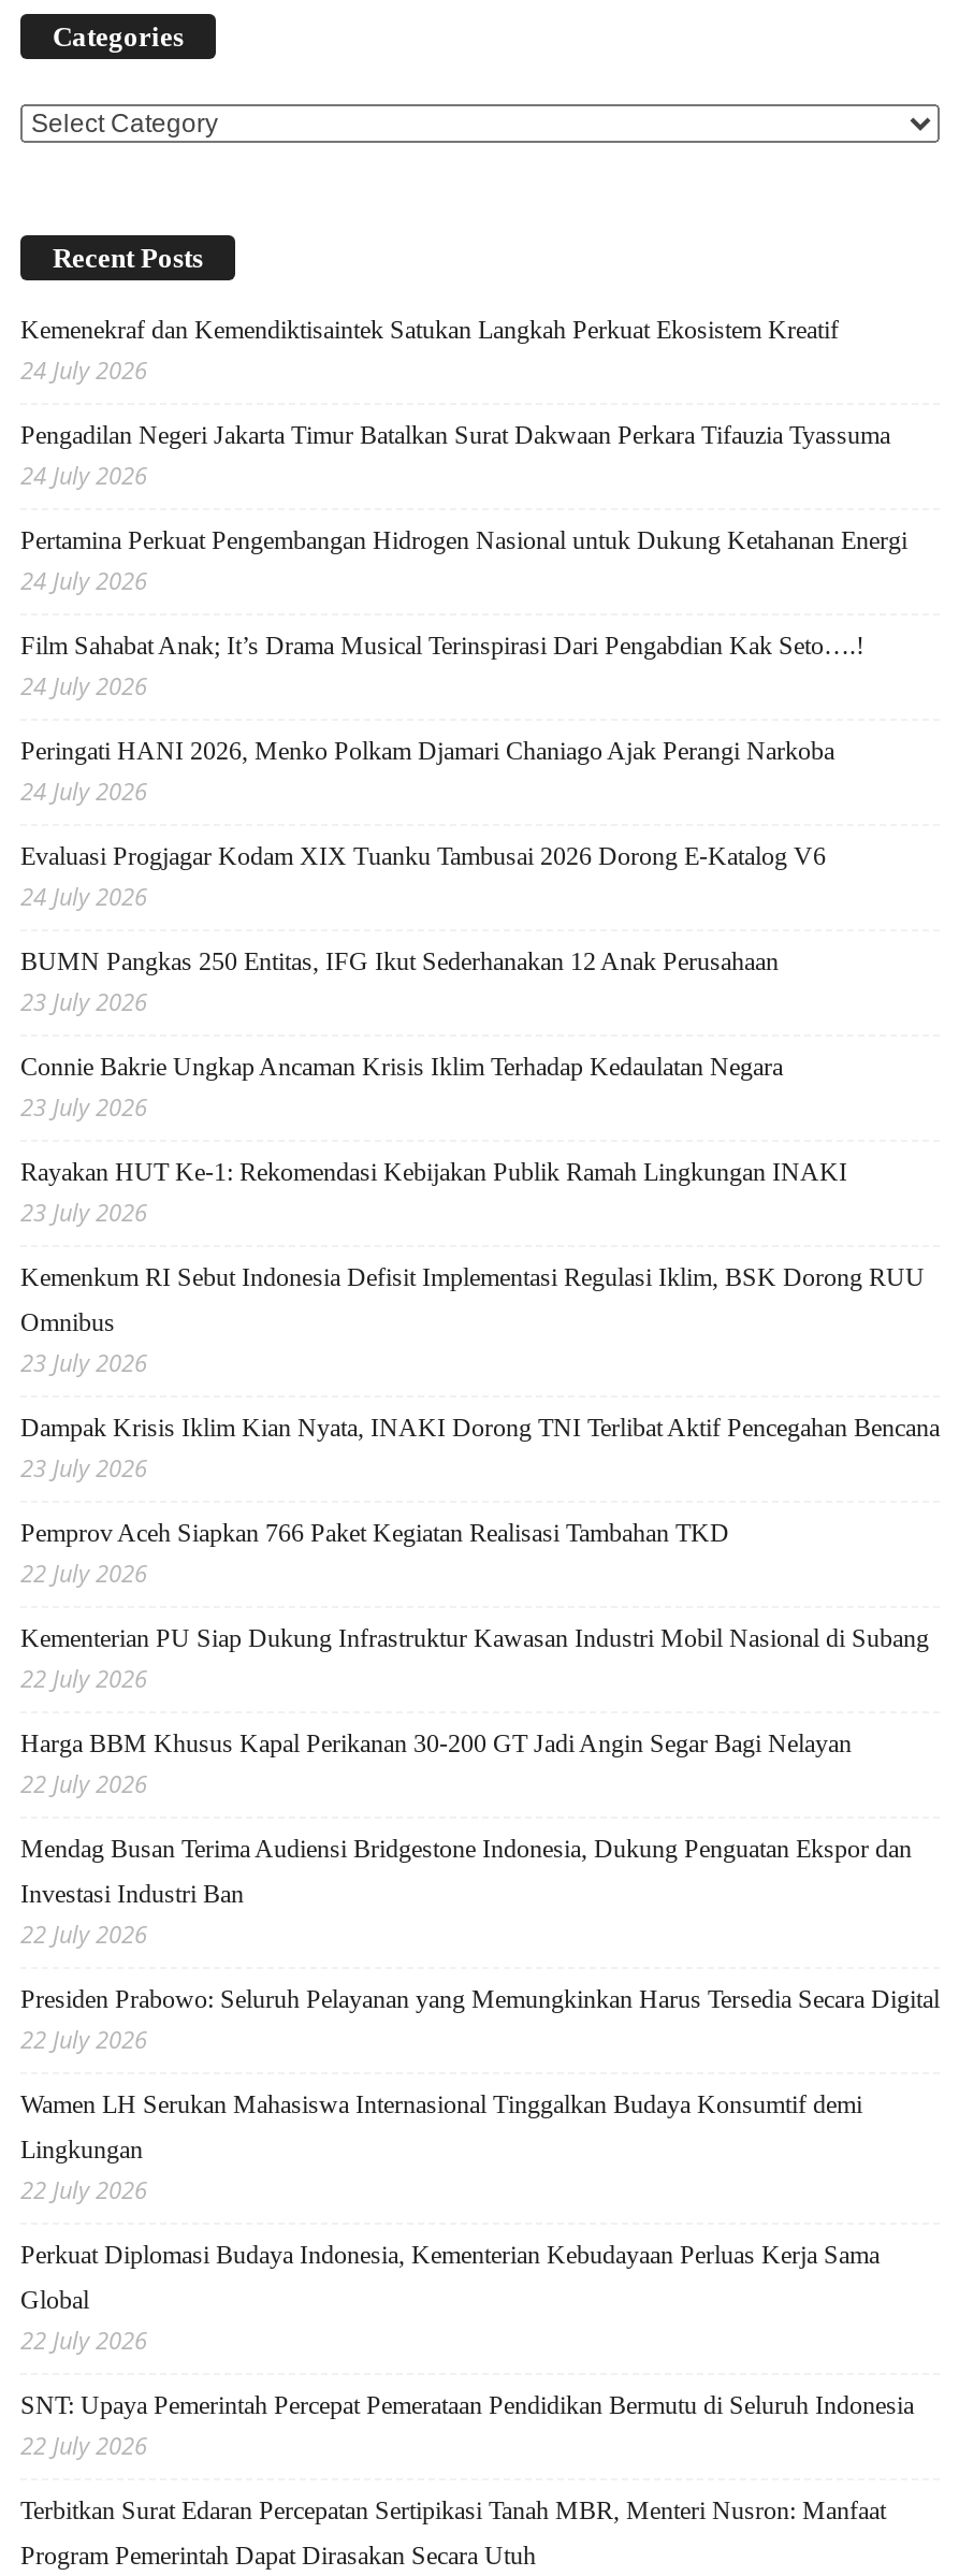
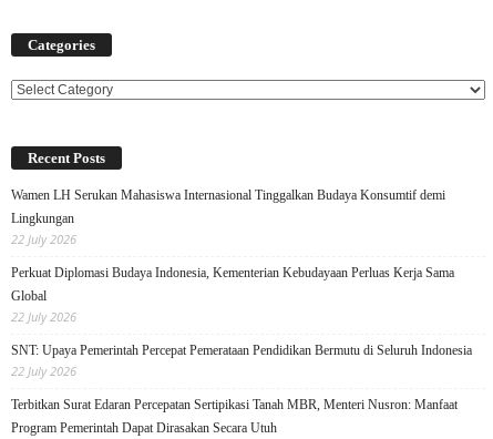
- Kemenekraf dan Kemendiktisaintek Satukan Langkah Perkuat Ekosistem Kreatif
- 24 July 2026
- Pengadilan Negeri Jakarta Timur Batalkan Surat Dakwaan Perkara Tifauzia Tyassuma
- 24 July 2026
- Pertamina Perkuat Pengembangan Hidrogen Nasional untuk Dukung Ketahanan Energi
- 24 July 2026
- Film Sahabat Anak; It’s Drama Musical Terinspirasi Dari Pengabdian Kak Seto….!
- 24 July 2026
- Peringati HANI 2026, Menko Polkam Djamari Chaniago Ajak Perangi Narkoba
- 24 July 2026
- Evaluasi Progjagar Kodam XIX Tuanku Tambusai 2026 Dorong E-Katalog V6
- 24 July 2026
- BUMN Pangkas 250 Entitas, IFG Ikut Sederhanakan 12 Anak Perusahaan
- 23 July 2026
- Connie Bakrie Ungkap Ancaman Krisis Iklim Terhadap Kedaulatan Negara
- 23 July 2026
- Rayakan HUT Ke-1: Rekomendasi Kebijakan Publik Ramah Lingkungan INAKI
- 23 July 2026
- Kemenkum RI Sebut Indonesia Defisit Implementasi Regulasi Iklim, BSK Dorong RUU
- Omnibus
- 23 July 2026
- Dampak Krisis Iklim Kian Nyata, INAKI Dorong TNI Terlibat Aktif Pencegahan Bencana
- 23 July 2026
- Pemprov Aceh Siapkan 766 Paket Kegiatan Realisasi Tambahan TKD
- 22 July 2026
- Kementerian PU Siap Dukung Infrastruktur Kawasan Industri Mobil Nasional di Subang
- 22 July 2026
- Harga BBM Khusus Kapal Perikanan 30-200 GT Jadi Angin Segar Bagi Nelayan
- 22 July 2026
- Mendag Busan Terima Audiensi Bridgestone Indonesia, Dukung Penguatan Ekspor dan
- Investasi Industri Ban
- 22 July 2026
- Presiden Prabowo: Seluruh Pelayanan yang Memungkinkan Harus Tersedia Secara Digital
- 22 July 2026
